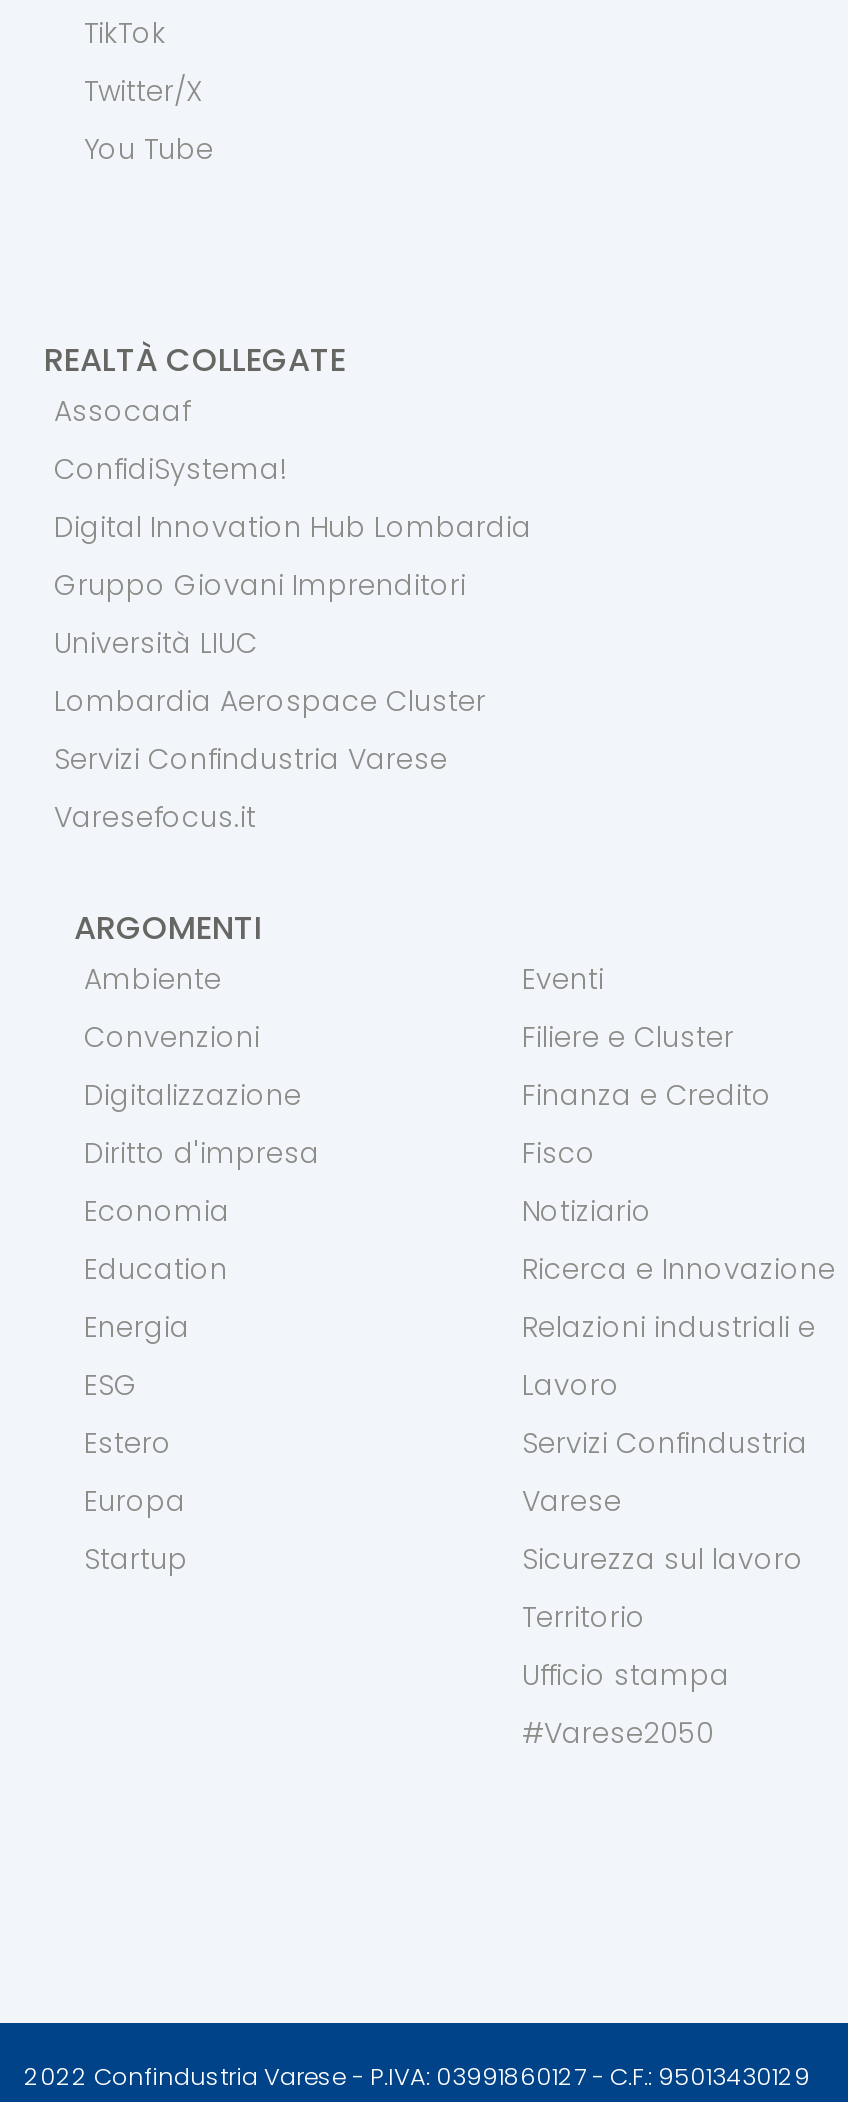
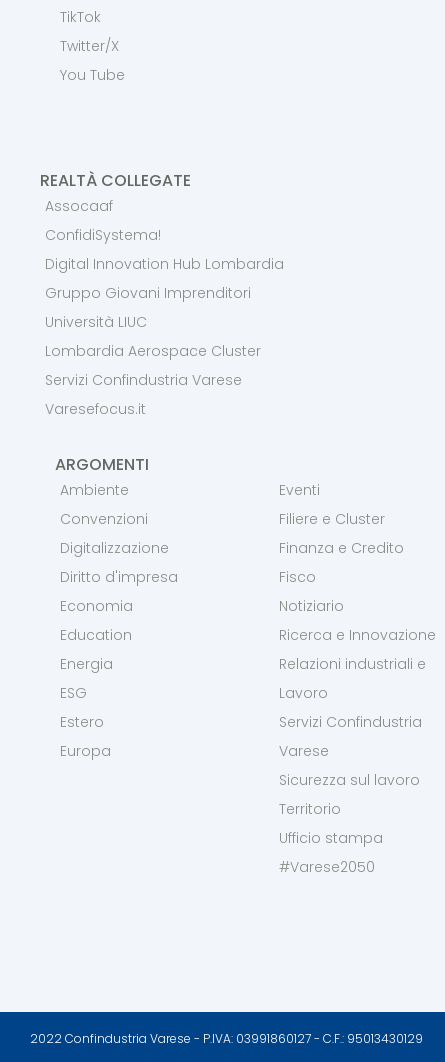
- Startup
